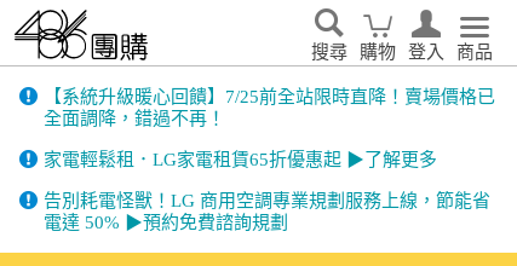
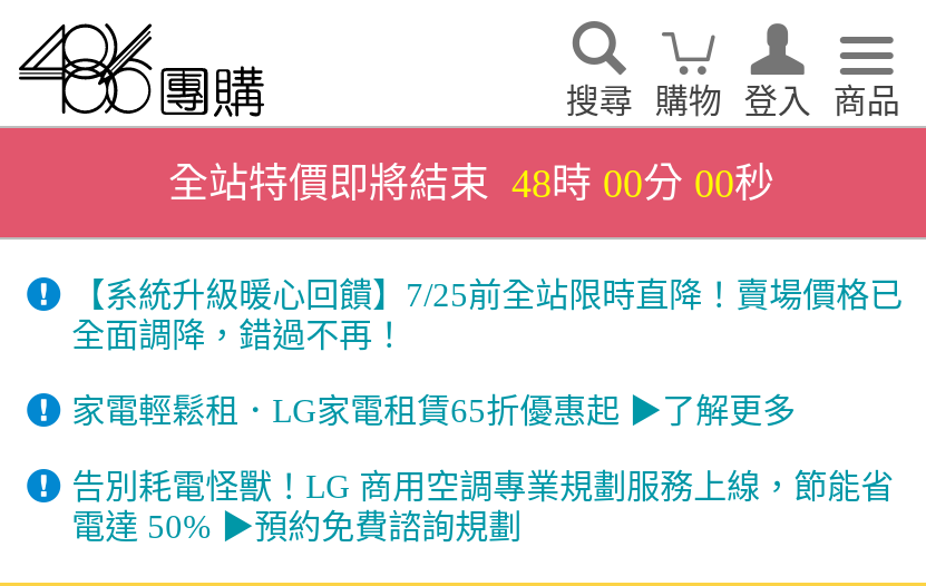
+ 全站特價即將結束 48時00分00秒
